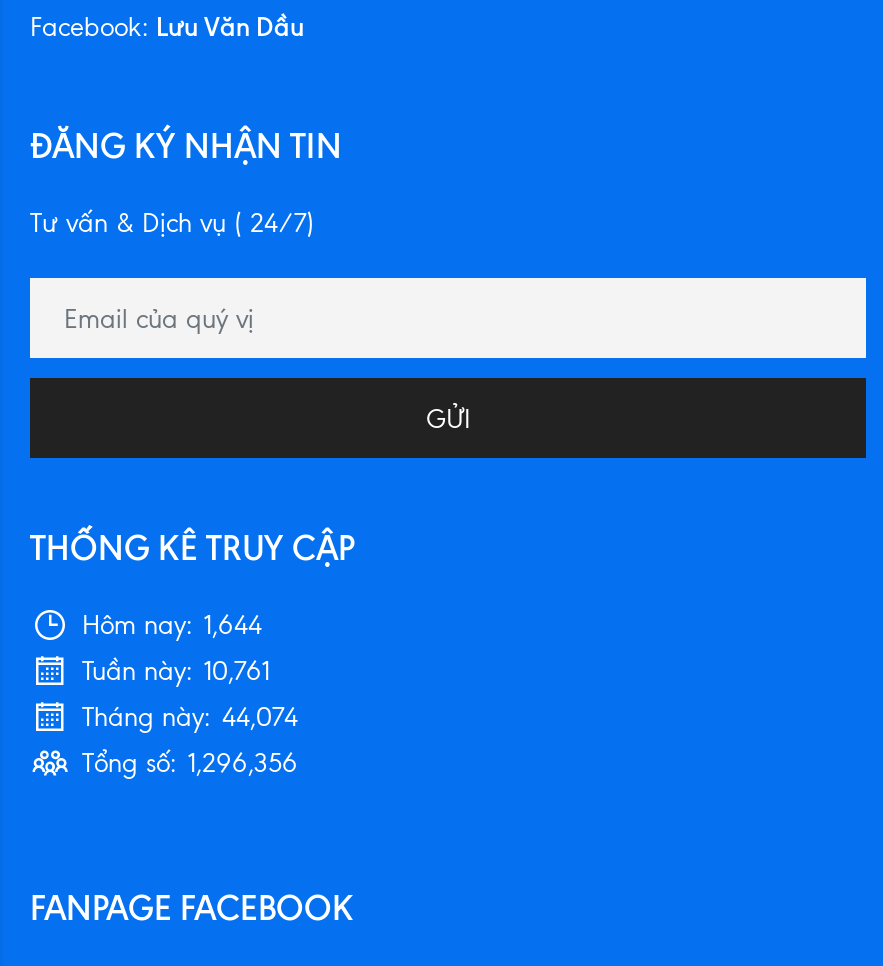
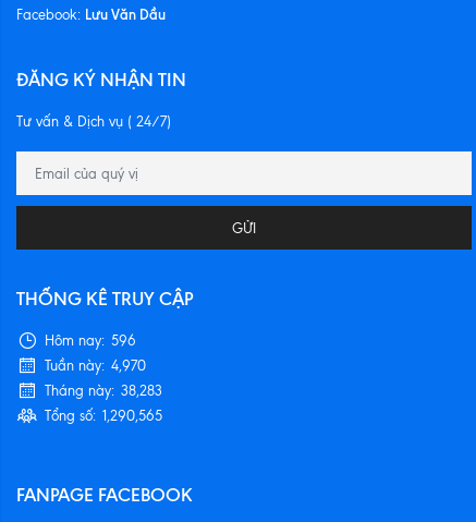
- Hôm nay: 1,644
+ Hôm nay: 596

- Tuần này: 10,761
+ Tuần này: 4,970

- Tháng này: 44,074
+ Tháng này: 38,283

- Tổng số: 1,296,356
+ Tổng số: 1,290,565
